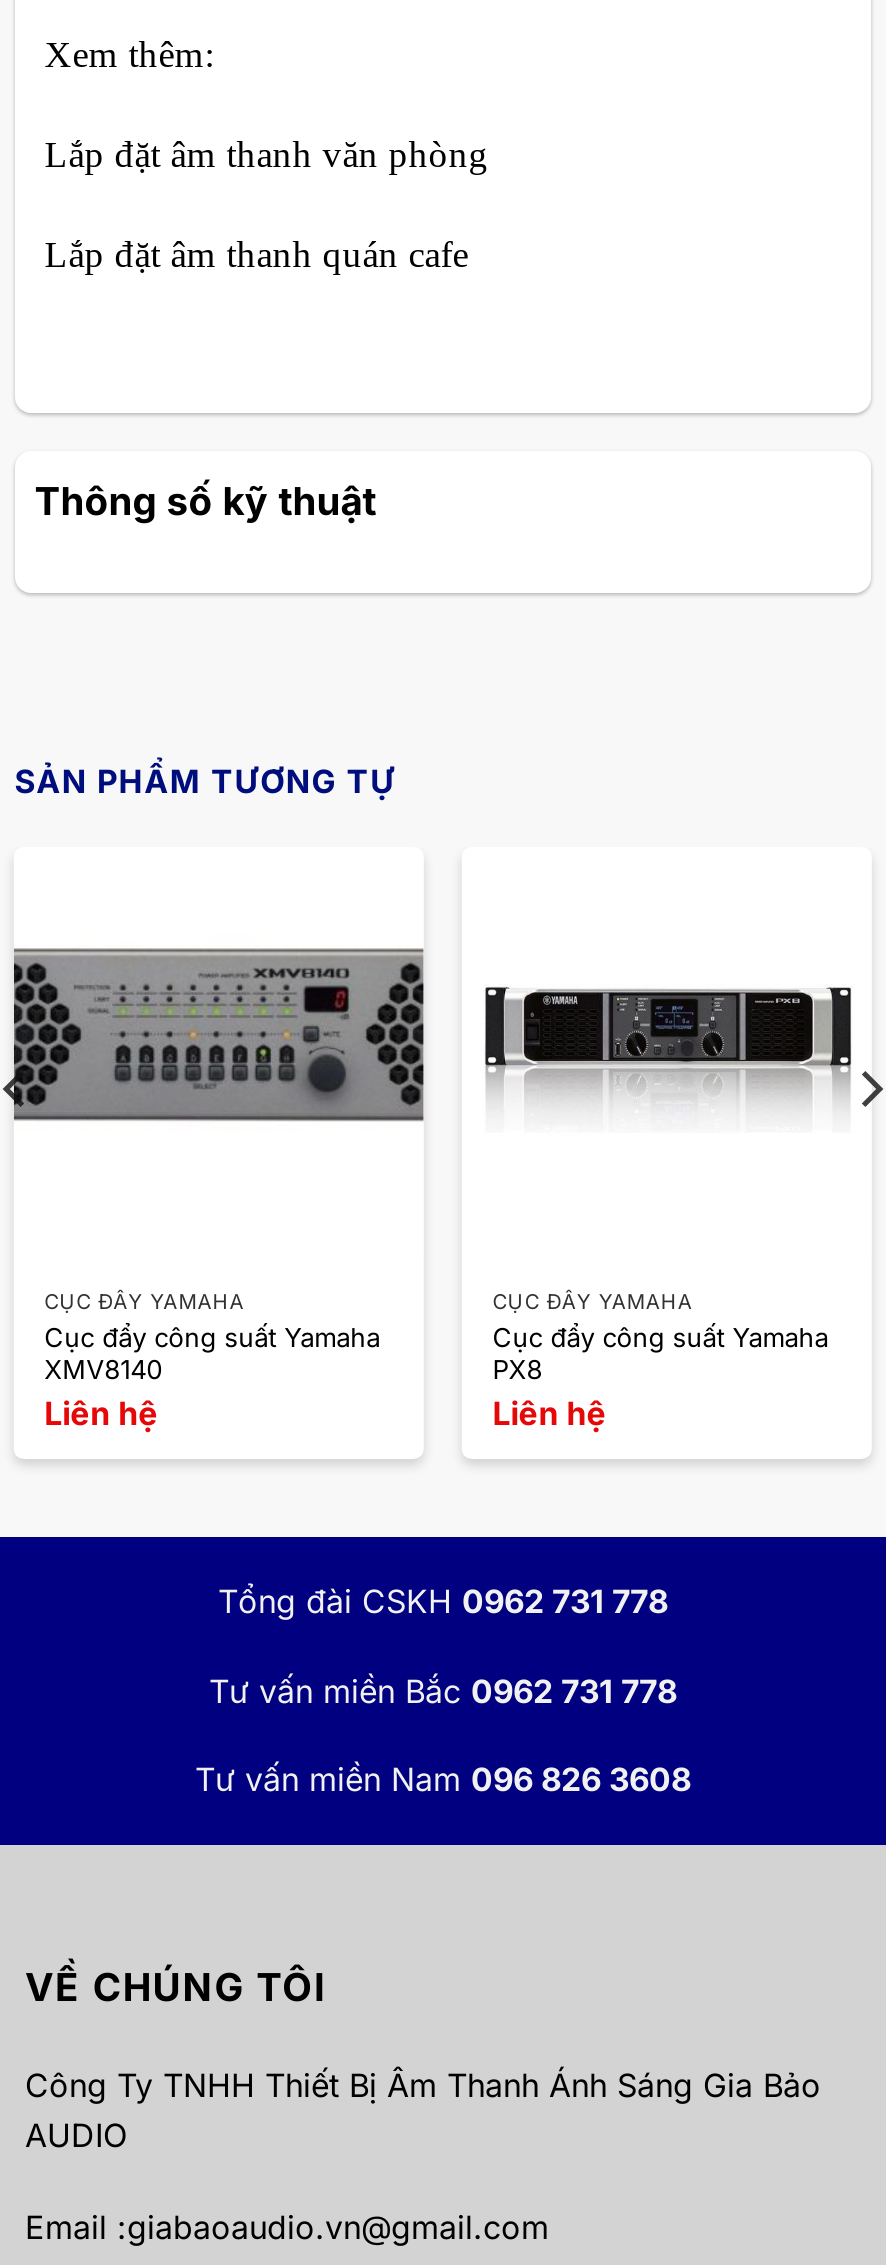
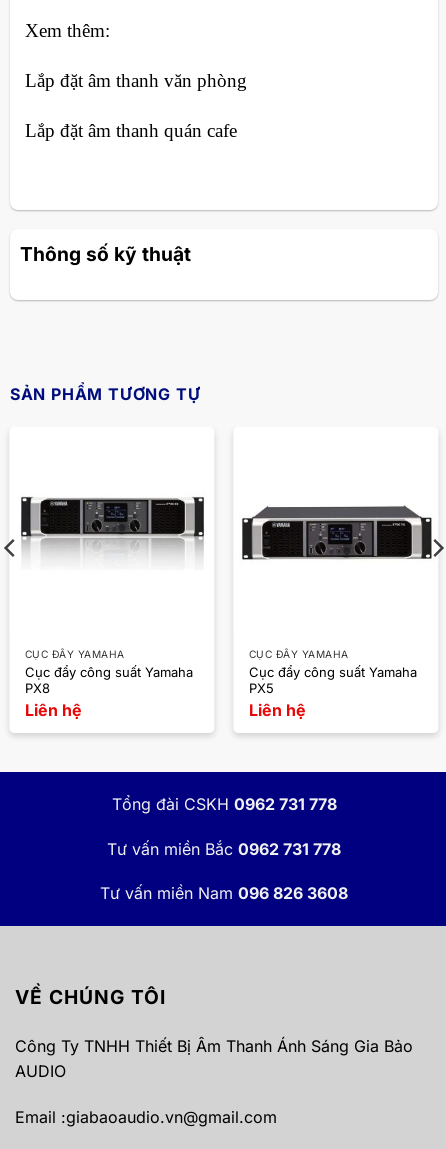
- [image]
+ [image]

- [image]
+ [image]

- XMV8140
+ PX8

- PX8
+ PX5
